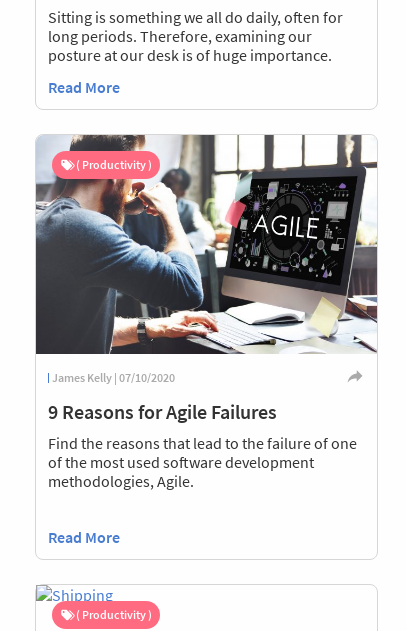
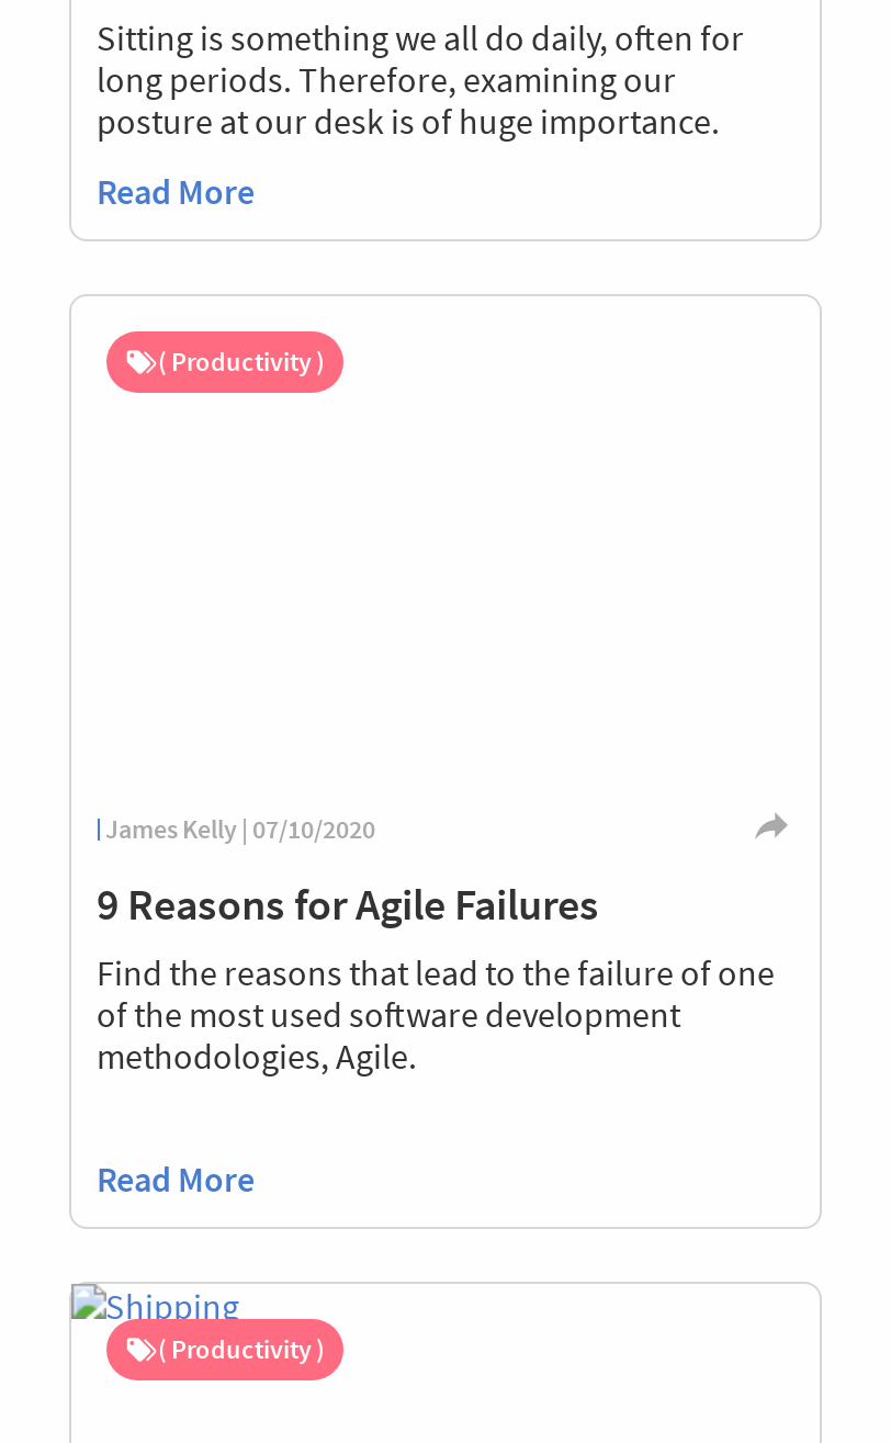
- [image]
